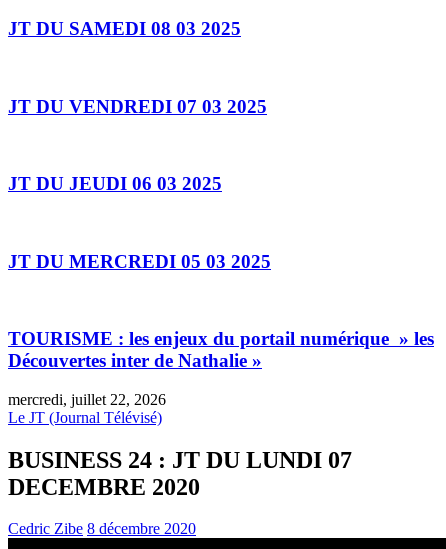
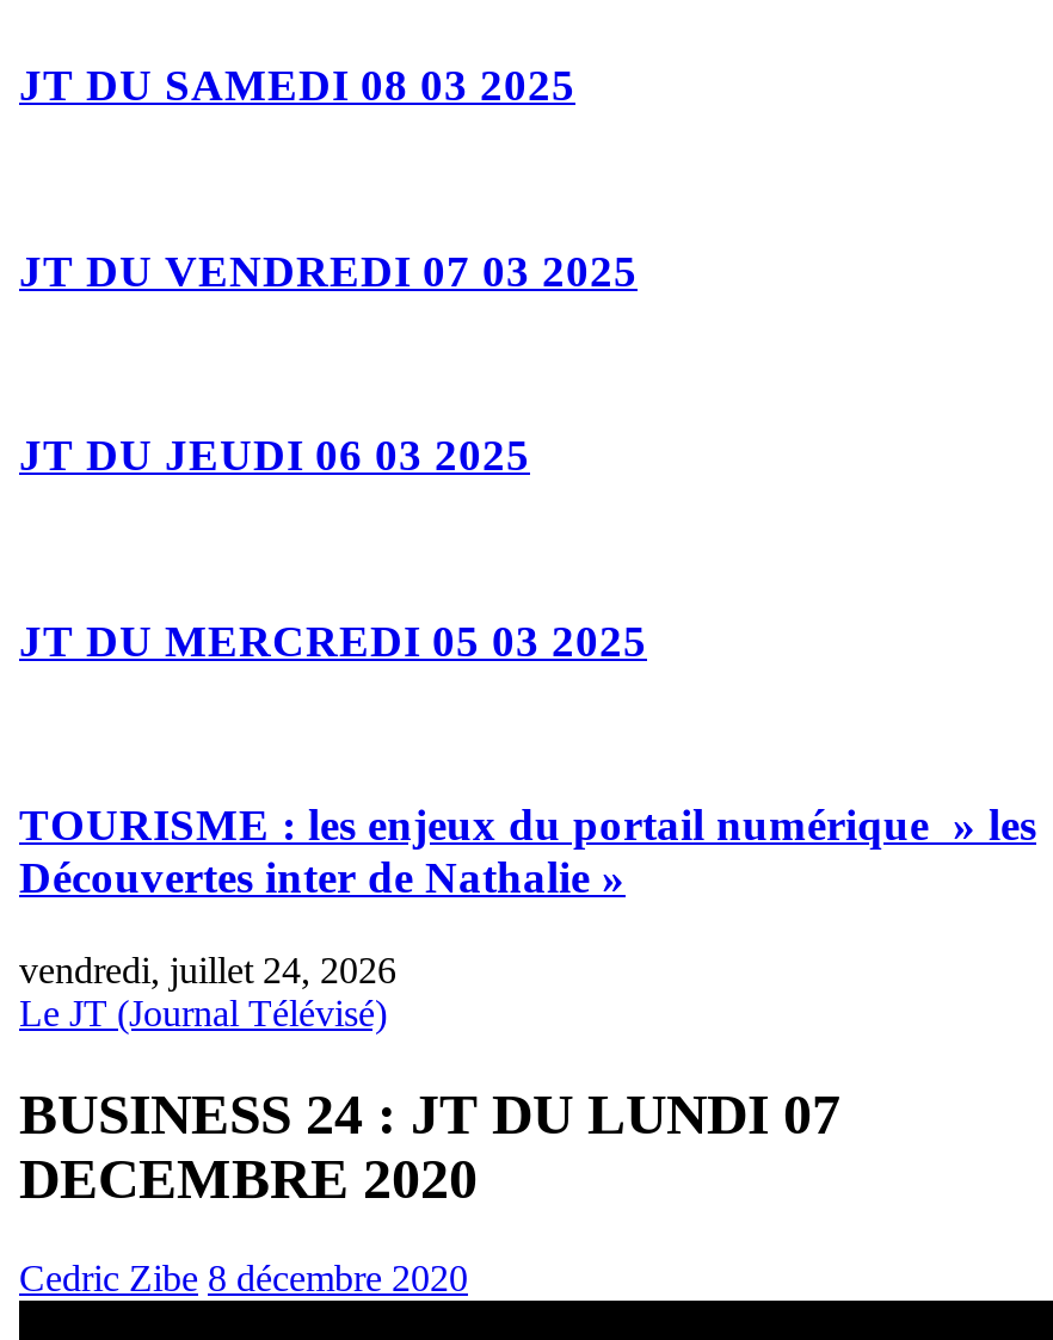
- mercredi, juillet 22, 2026
+ vendredi, juillet 24, 2026
